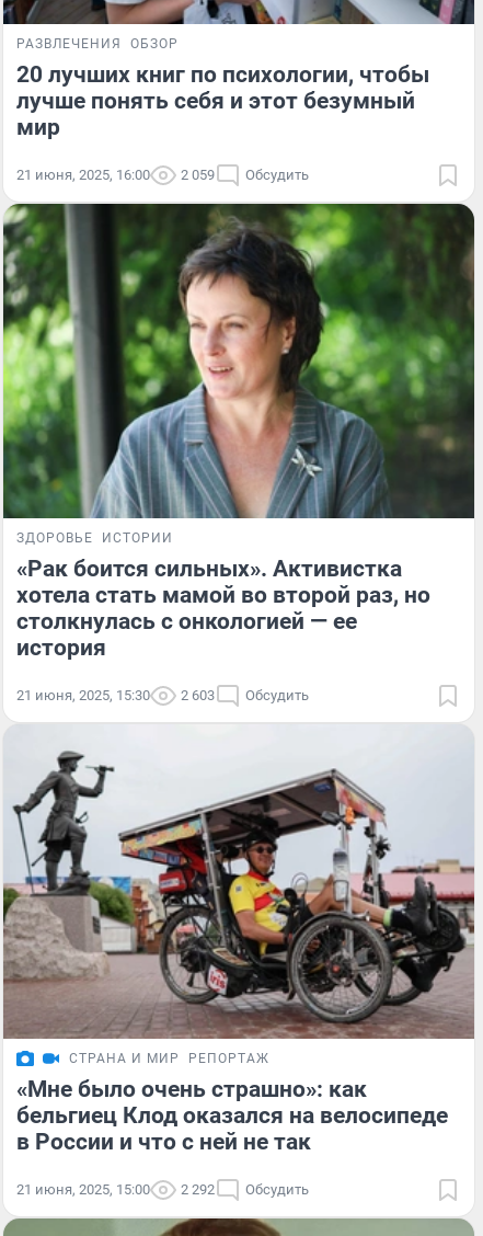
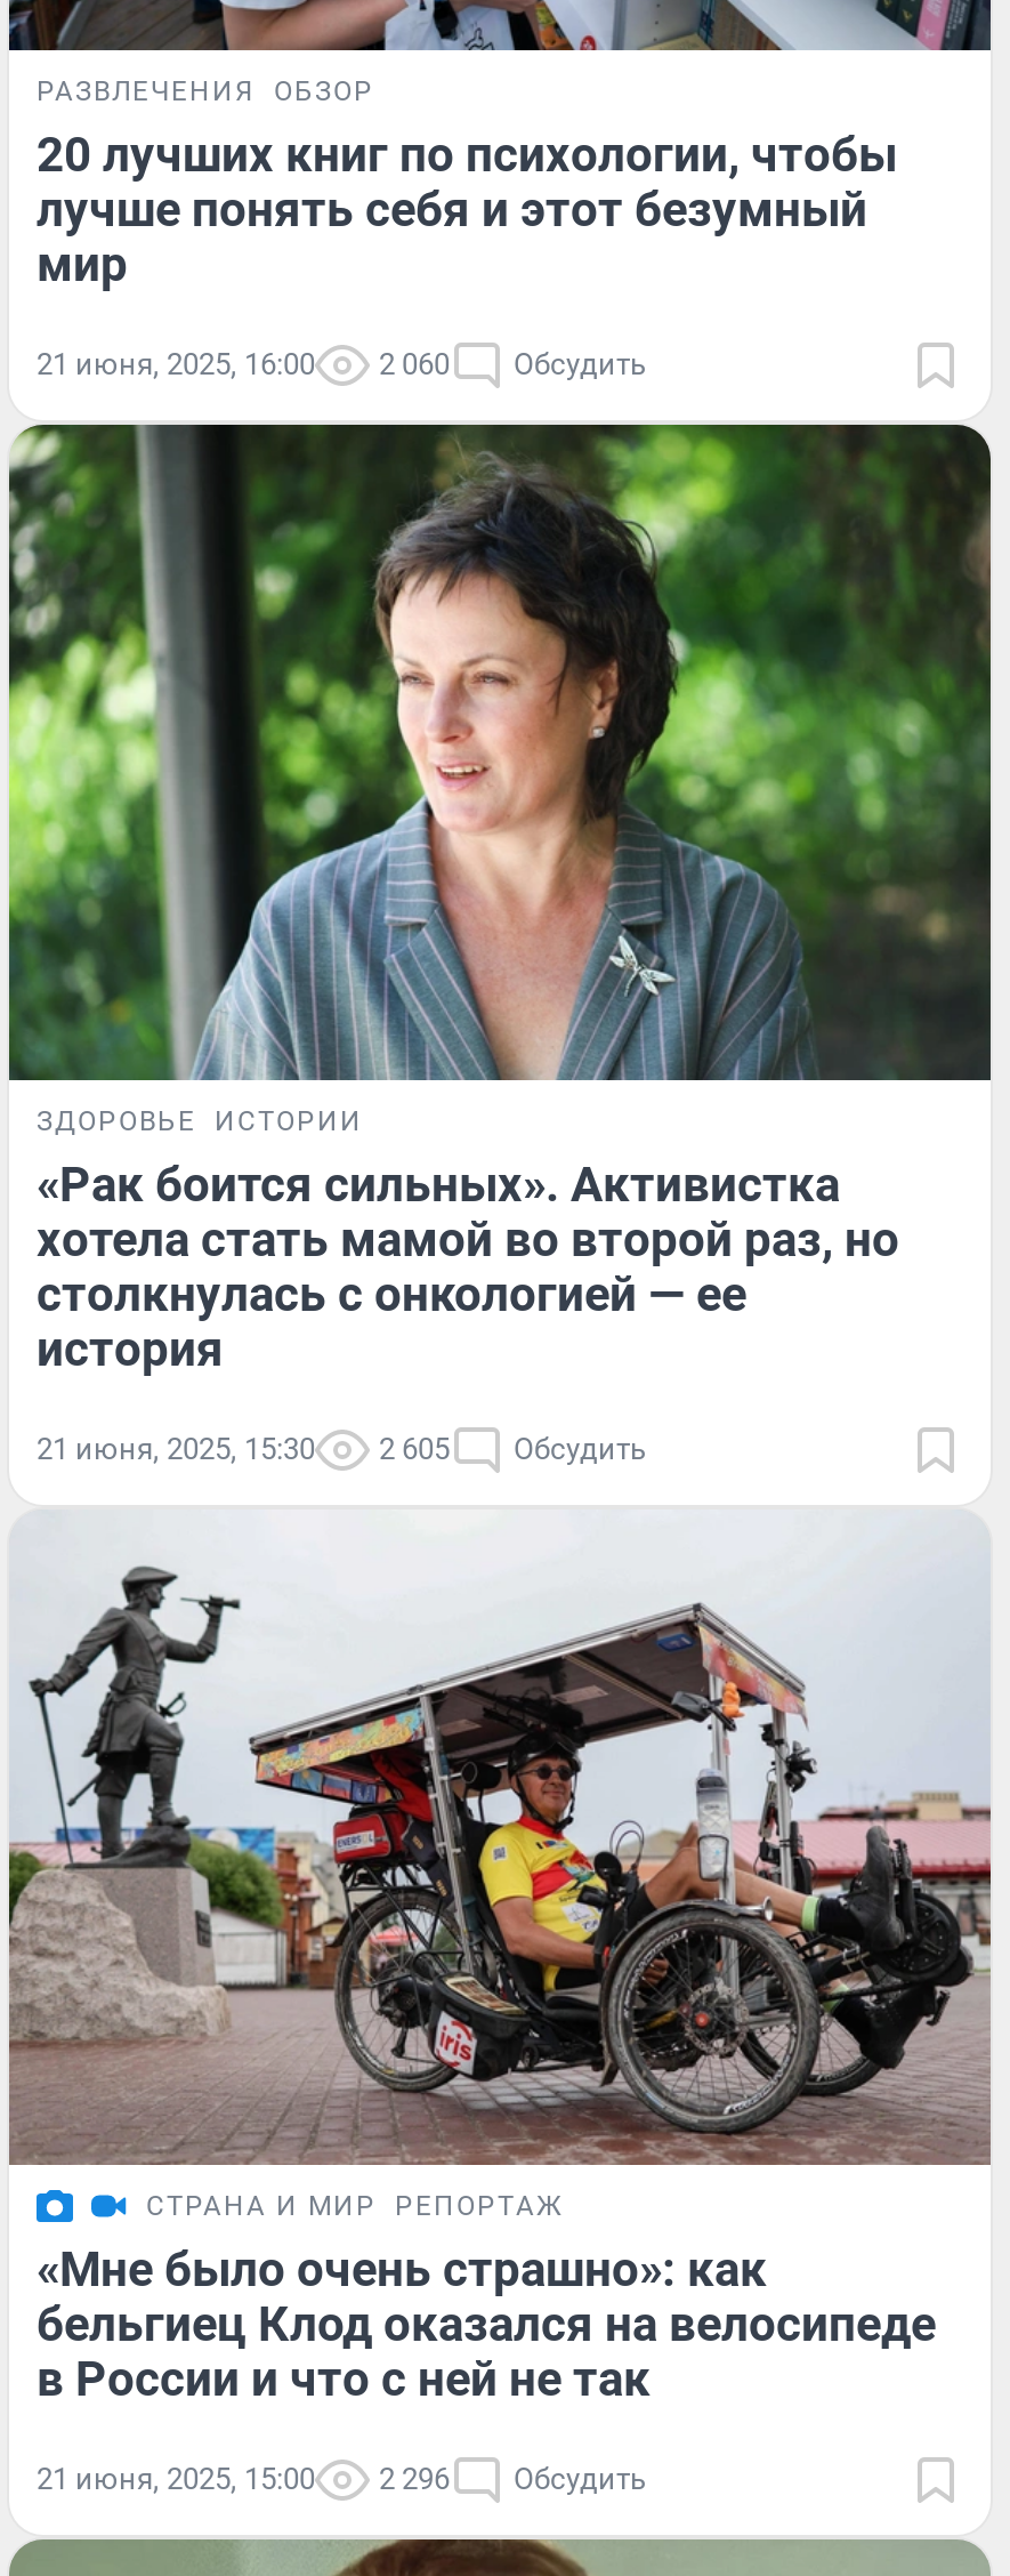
- 21 июня, 2025, 16:00 2 059 Обсудить
+ 21 июня, 2025, 16:00 2 060 Обсудить

- 21 июня, 2025, 15:30 2 603 Обсудить
+ 21 июня, 2025, 15:30 2 605 Обсудить

- 21 июня, 2025, 15:00 2 292 Обсудить
+ 21 июня, 2025, 15:00 2 296 Обсудить
